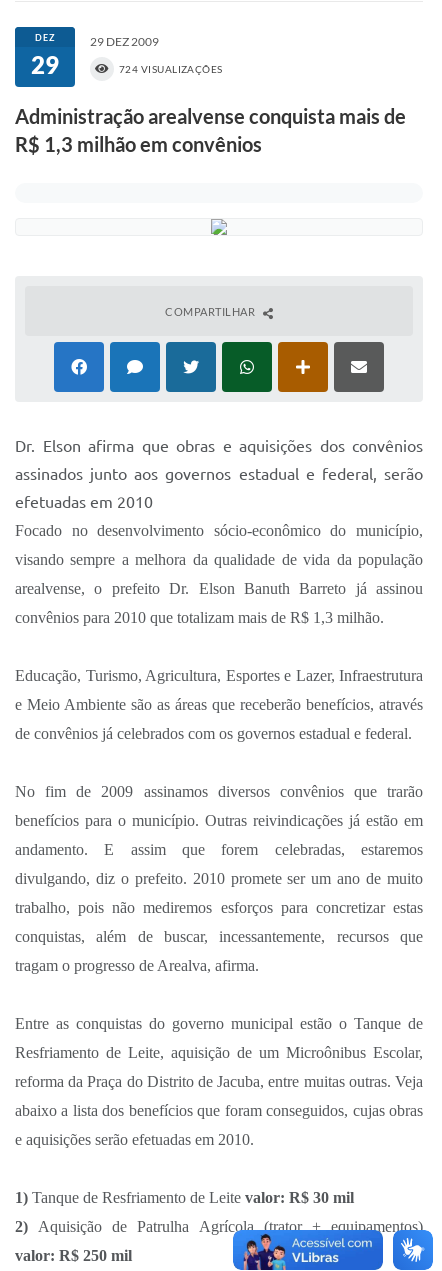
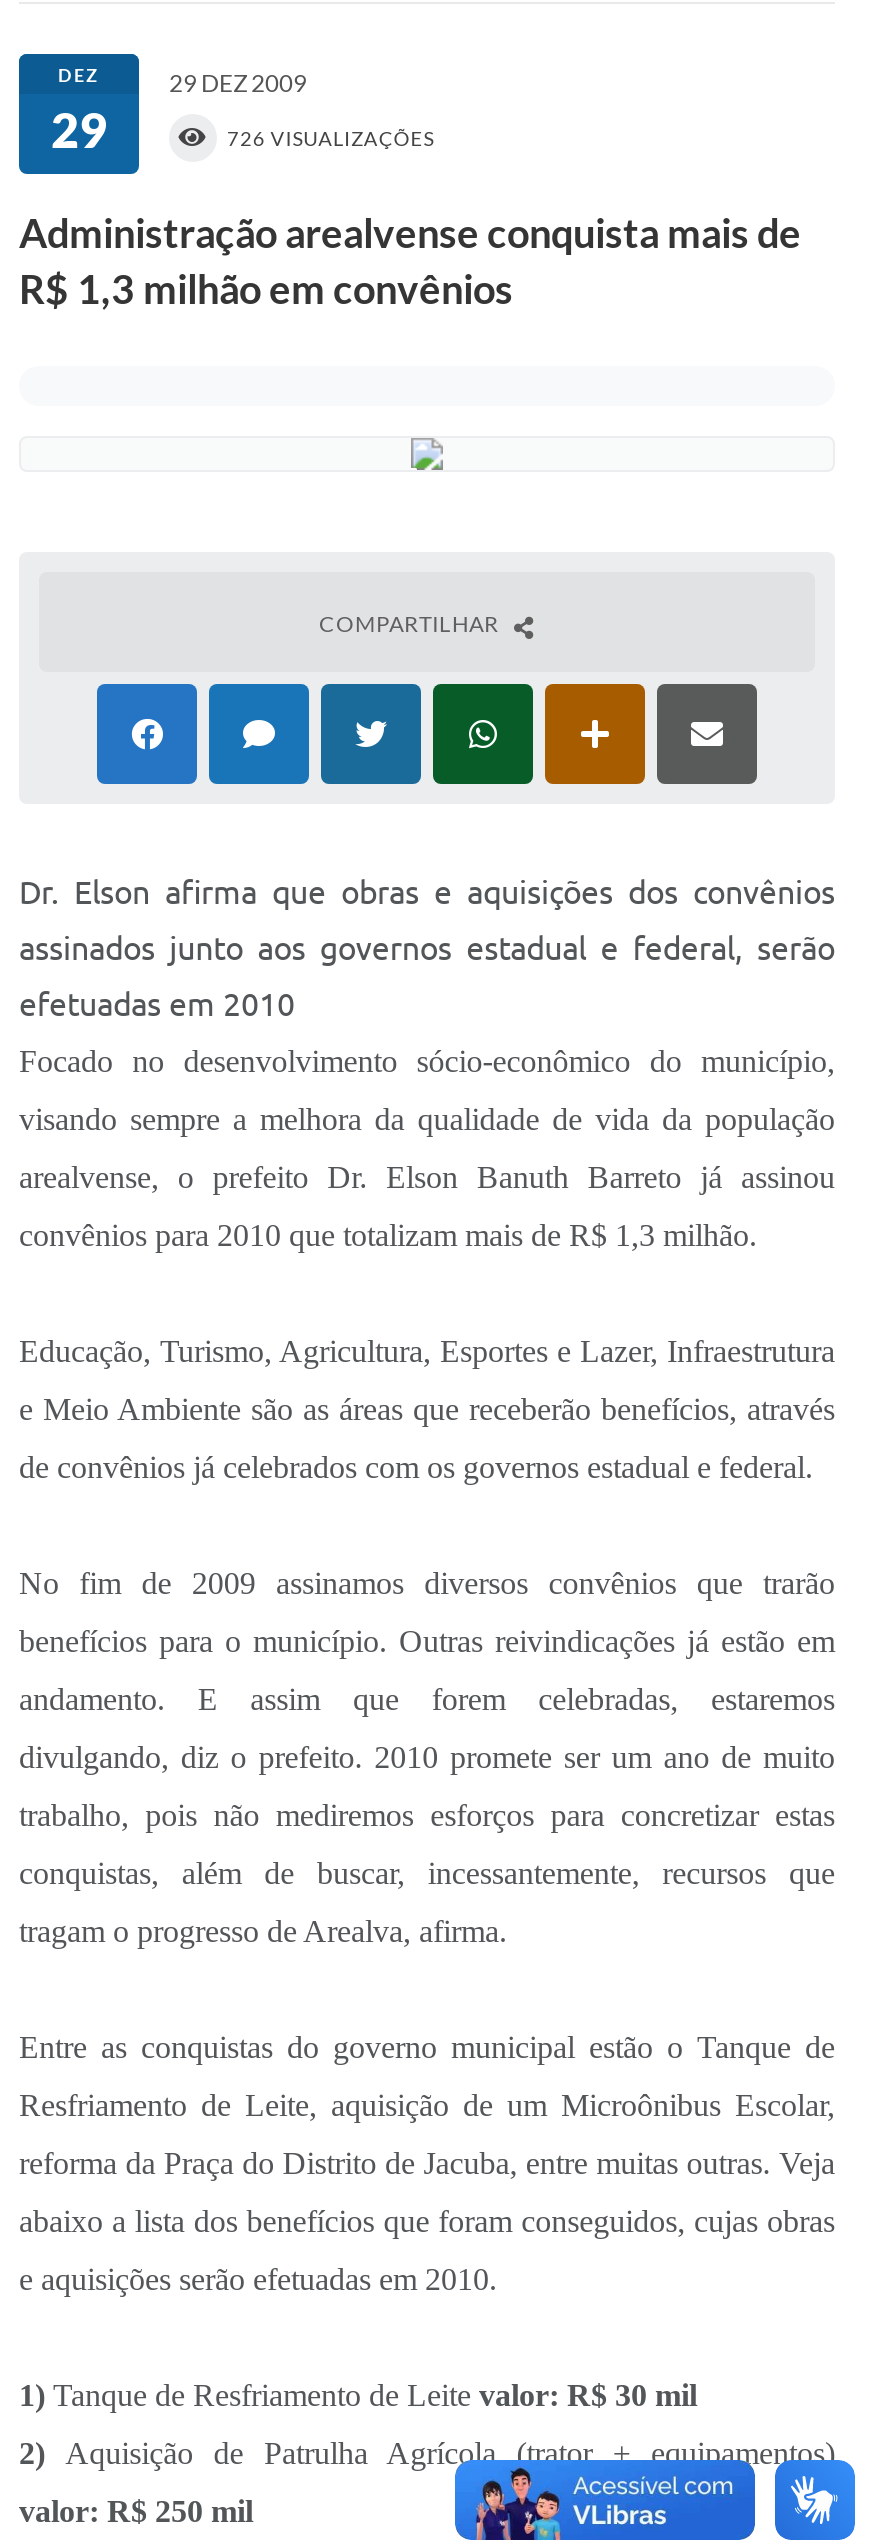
- 724 VISUALIZAÇÕES
+ 726 VISUALIZAÇÕES
